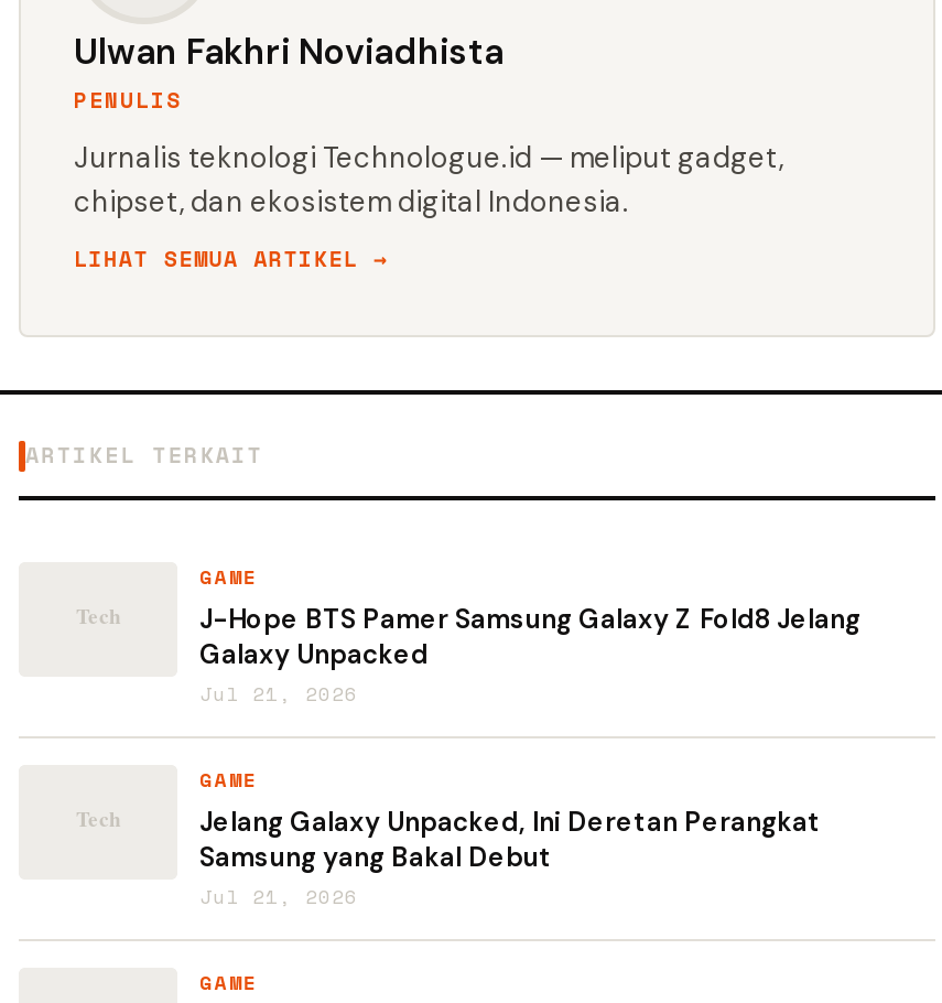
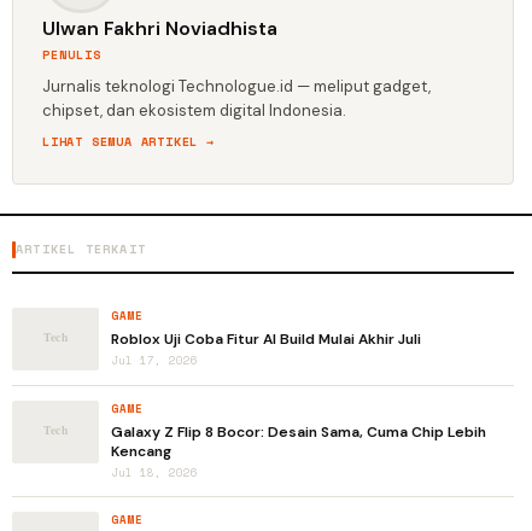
- J-Hope BTS Pamer Samsung Galaxy Z Fold8 Jelang
- Galaxy Unpacked
- Jul 21, 2026
+ Roblox Uji Coba Fitur AI Build Mulai Akhir Juli
+ Jul 17, 2026

- Jelang Galaxy Unpacked, Ini Deretan Perangkat
- Samsung yang Bakal Debut
- Jul 21, 2026
+ Galaxy Z Flip 8 Bocor: Desain Sama, Cuma Chip Lebih
+ Kencang
+ Jul 18, 2026
